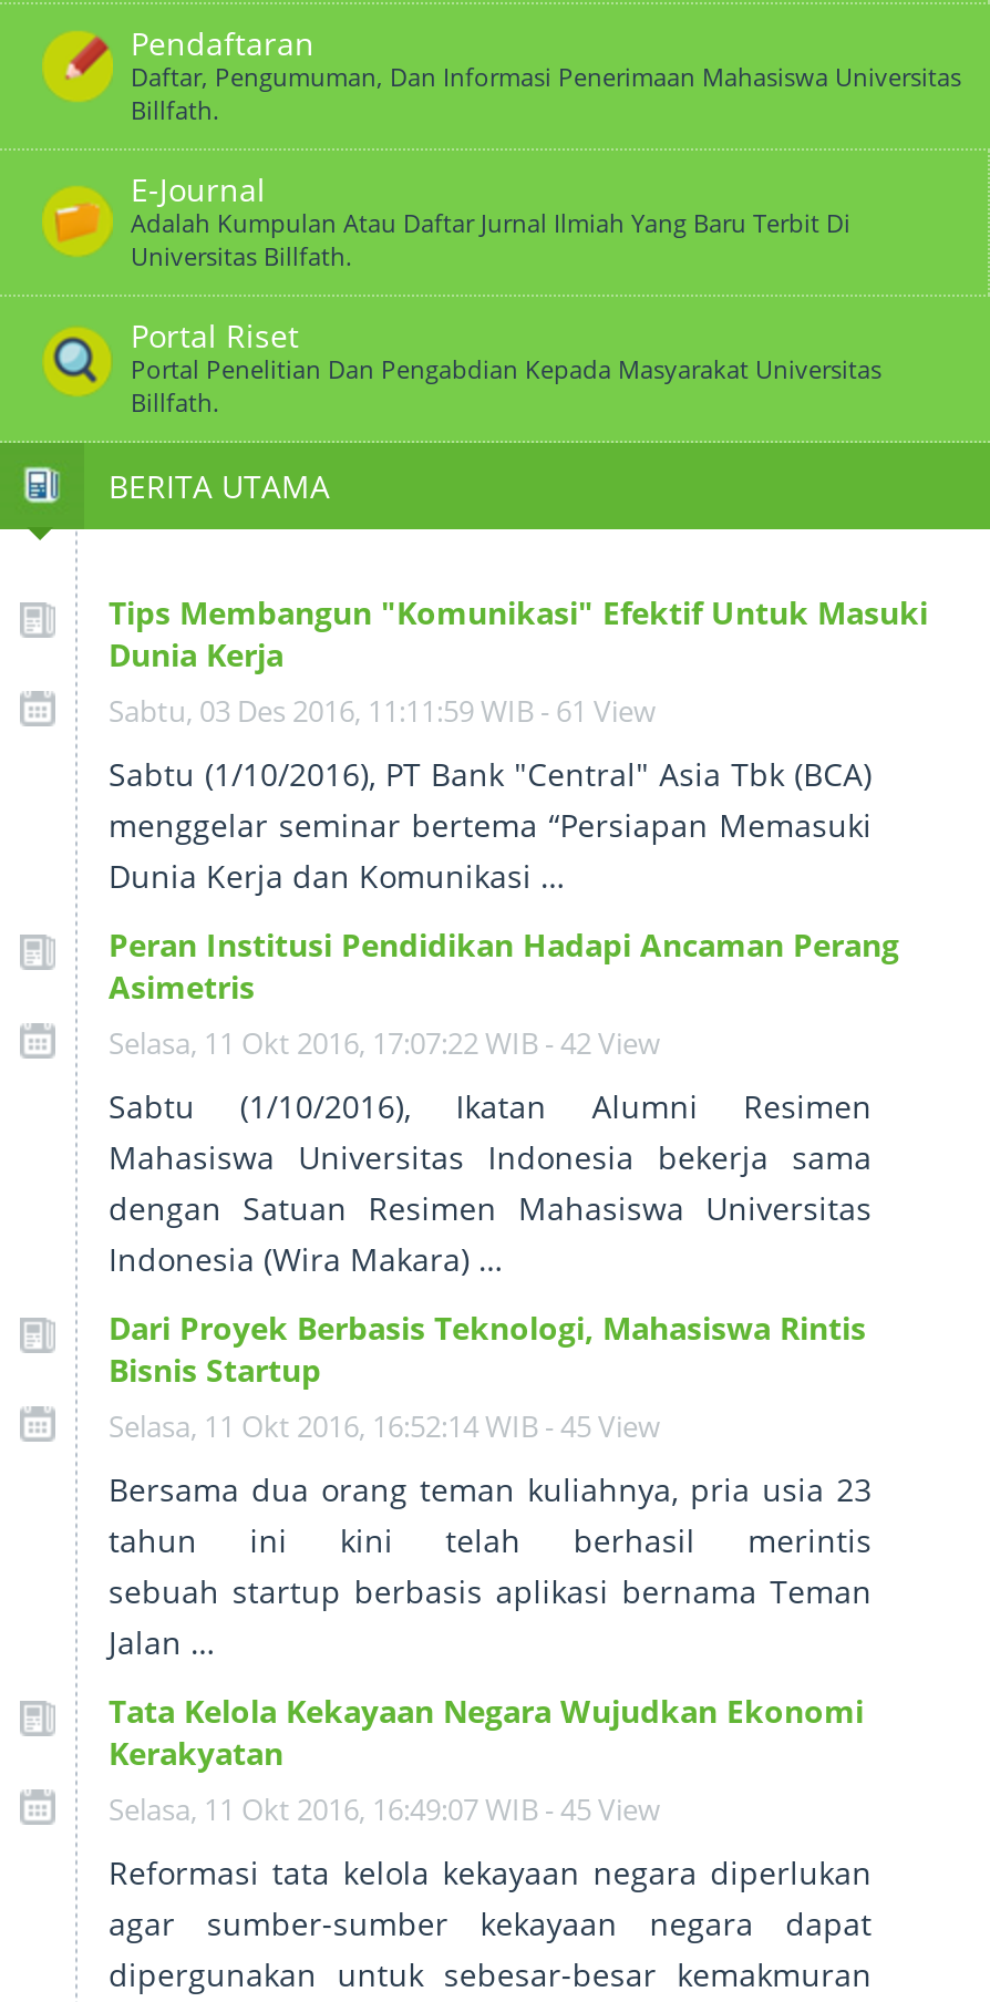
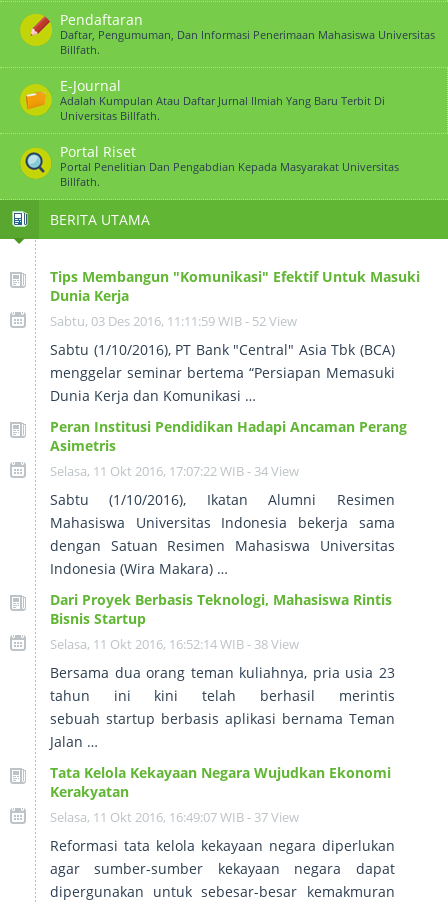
- Sabtu, 03 Des 2016, 11:11:59 WIB - 61 View
+ Sabtu, 03 Des 2016, 11:11:59 WIB - 52 View

- Selasa, 11 Okt 2016, 17:07:22 WIB - 42 View
+ Selasa, 11 Okt 2016, 17:07:22 WIB - 34 View

- Selasa, 11 Okt 2016, 16:52:14 WIB - 45 View
+ Selasa, 11 Okt 2016, 16:52:14 WIB - 38 View

- Selasa, 11 Okt 2016, 16:49:07 WIB - 45 View
+ Selasa, 11 Okt 2016, 16:49:07 WIB - 37 View
